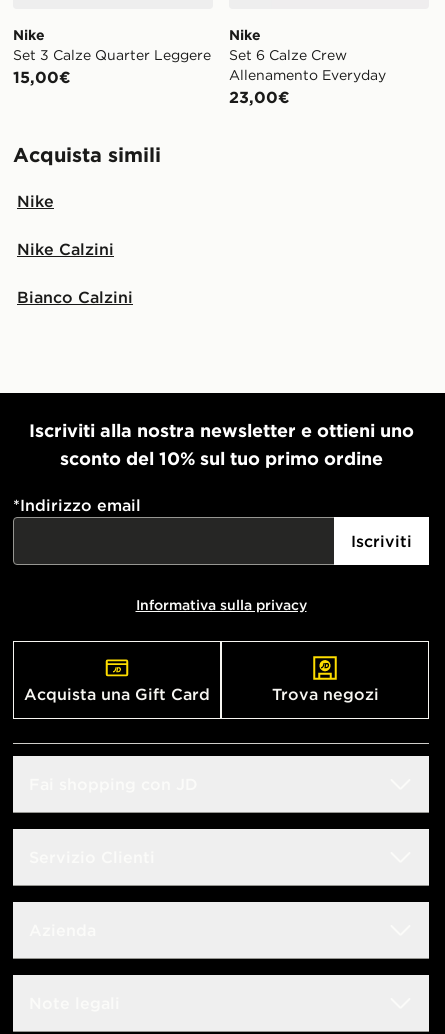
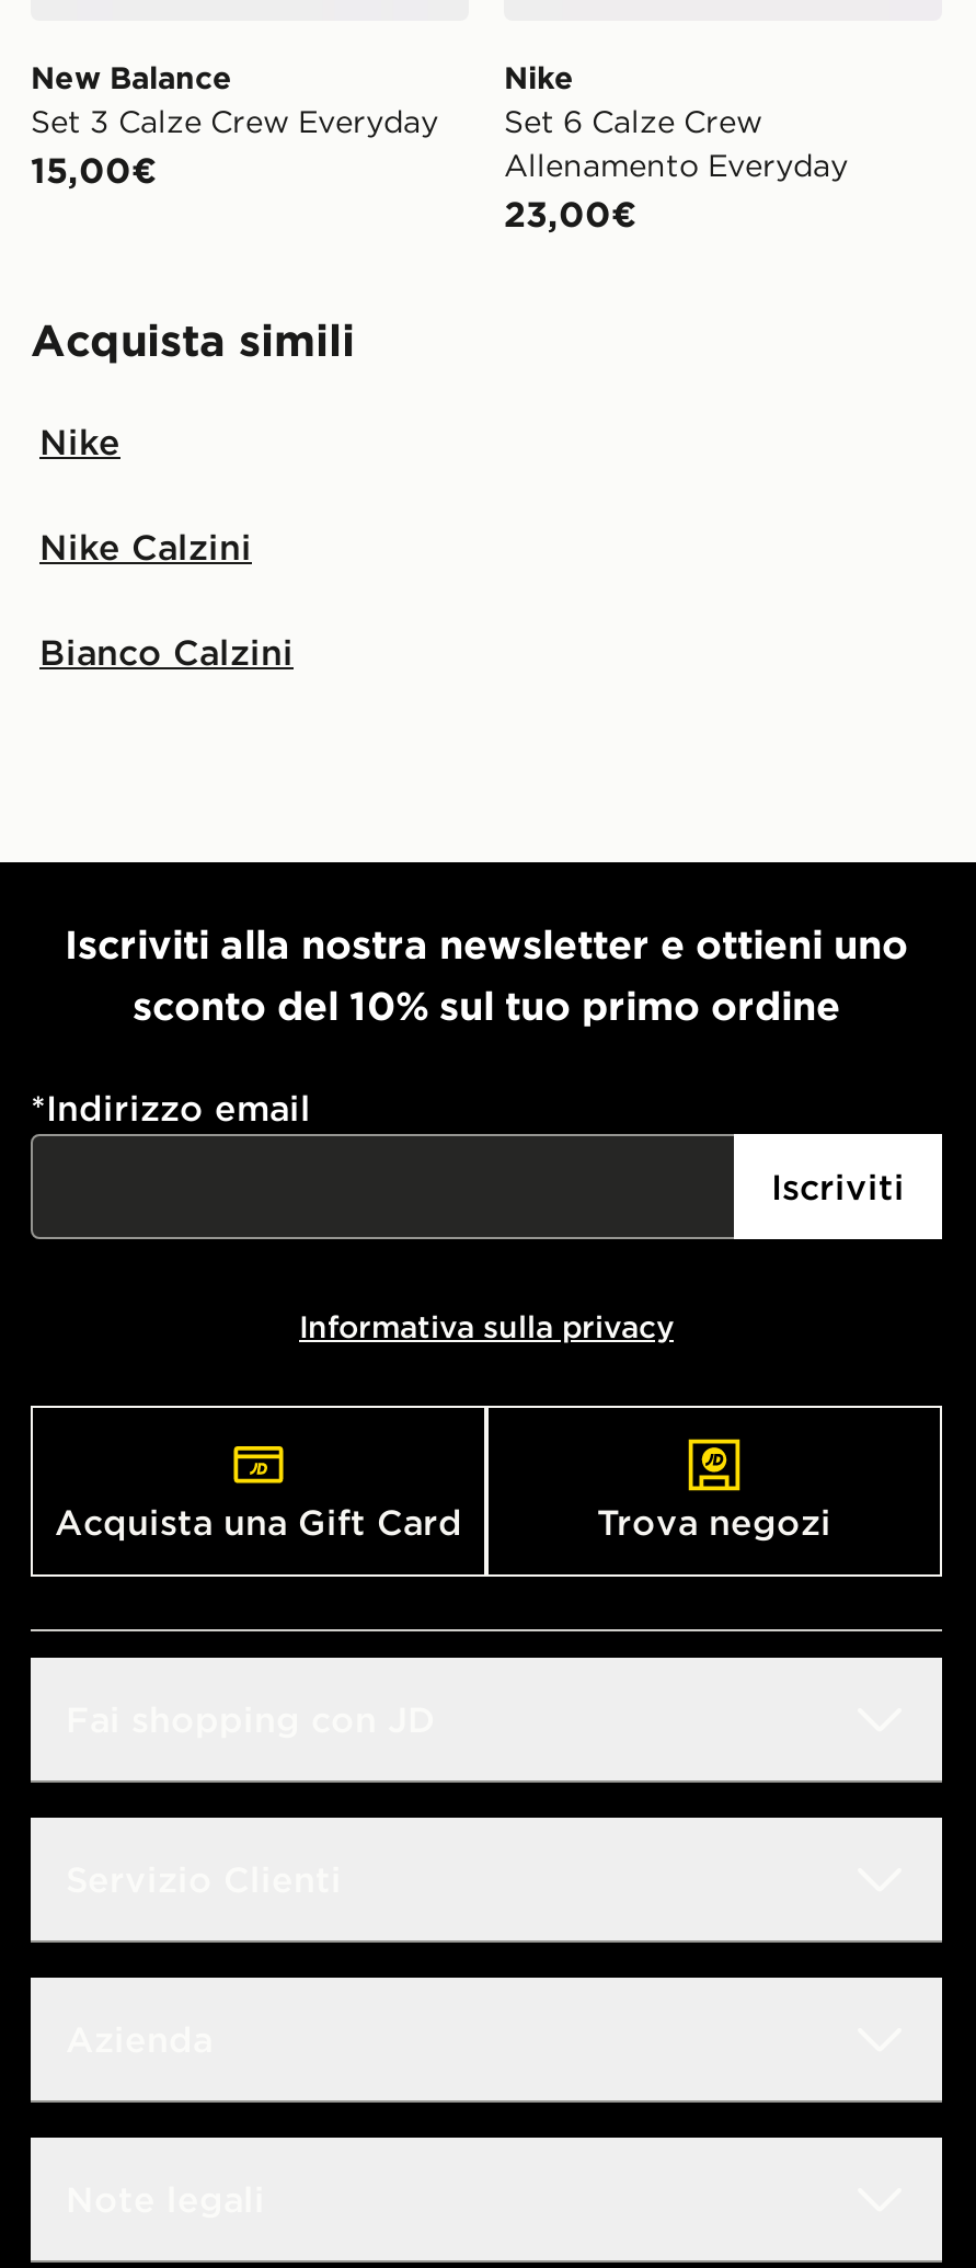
- Nike
- Set 3 Calze Quarter Leggere
+ New Balance
+ Set 3 Calze Crew Everyday
